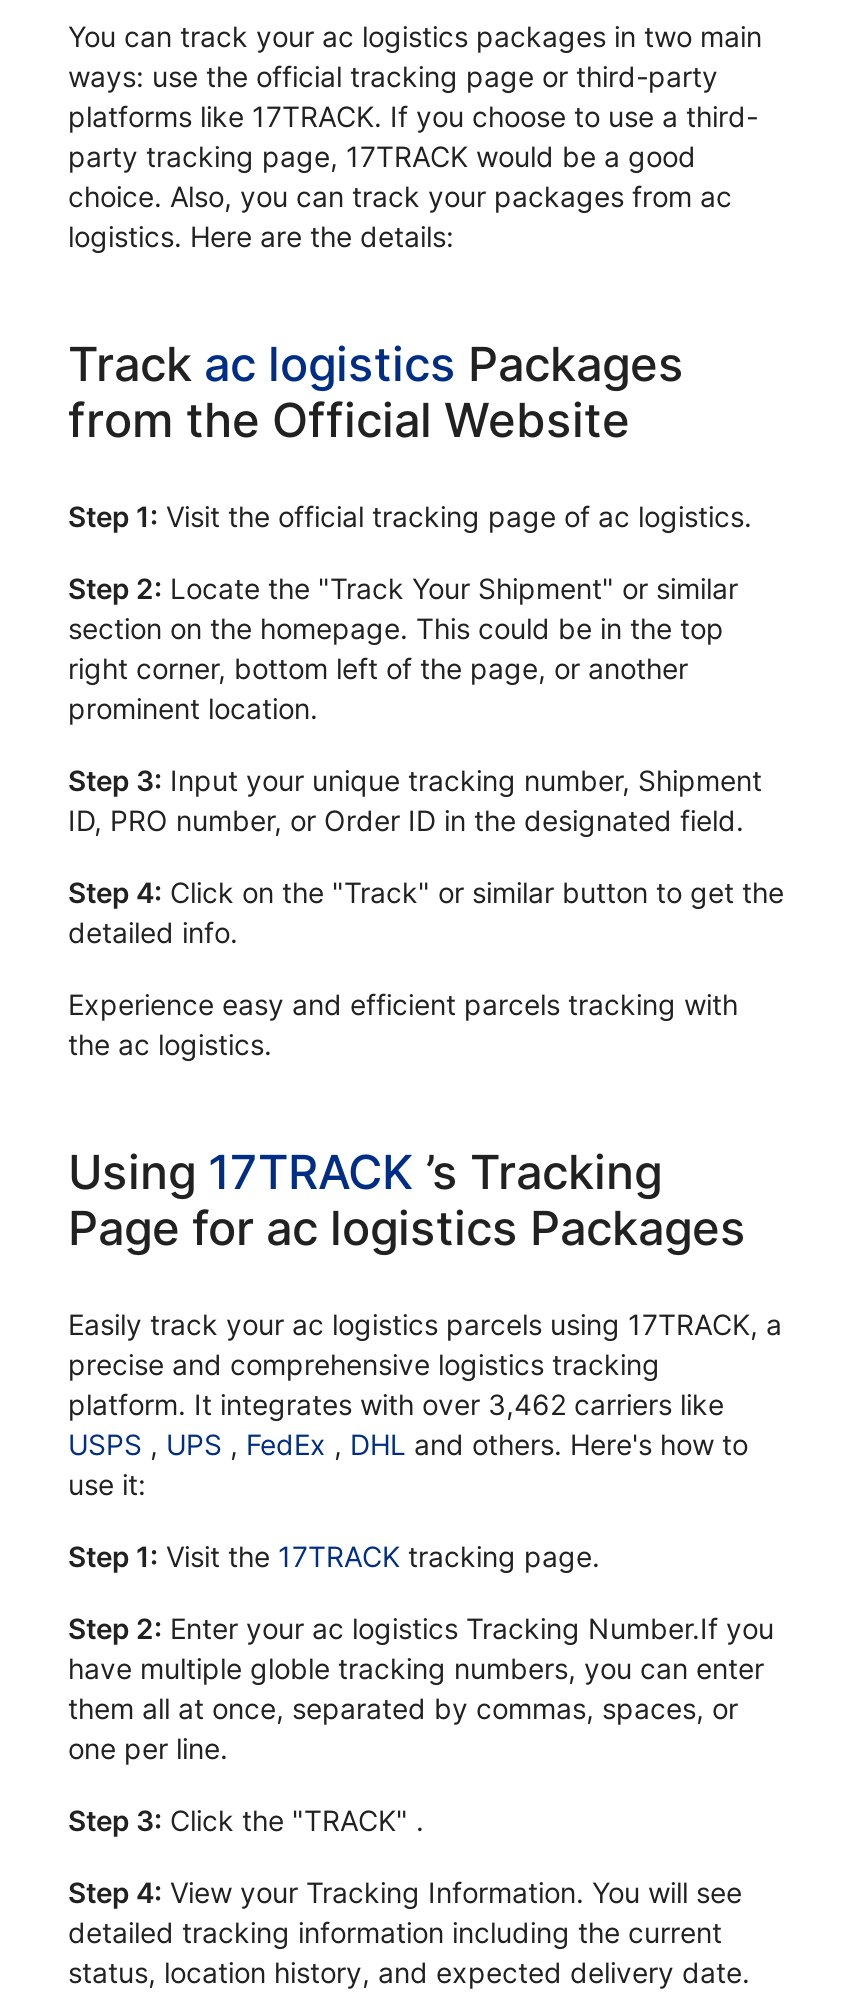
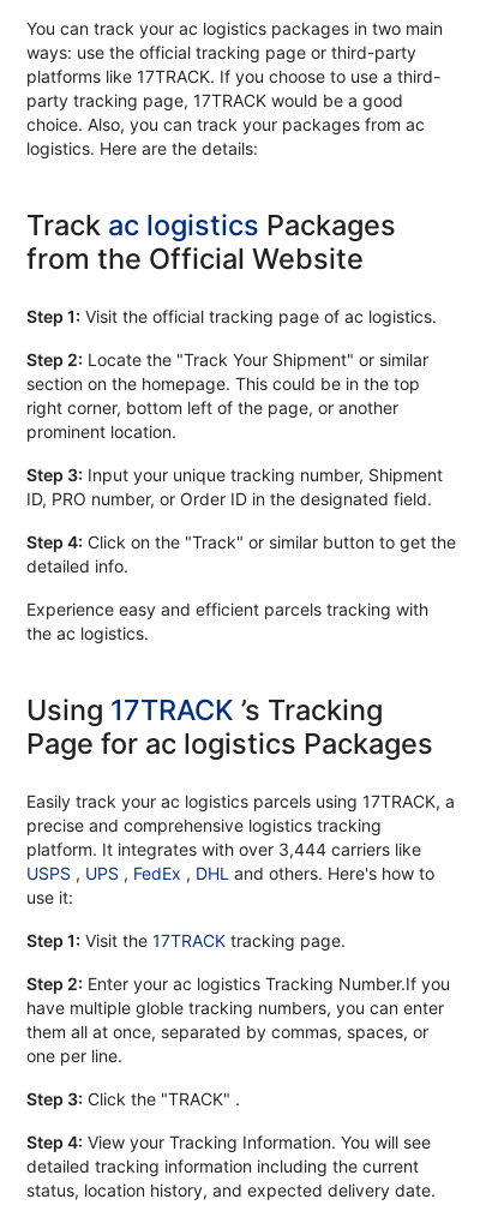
- platform. It integrates with over 3,462 carriers like
+ platform. It integrates with over 3,444 carriers like
